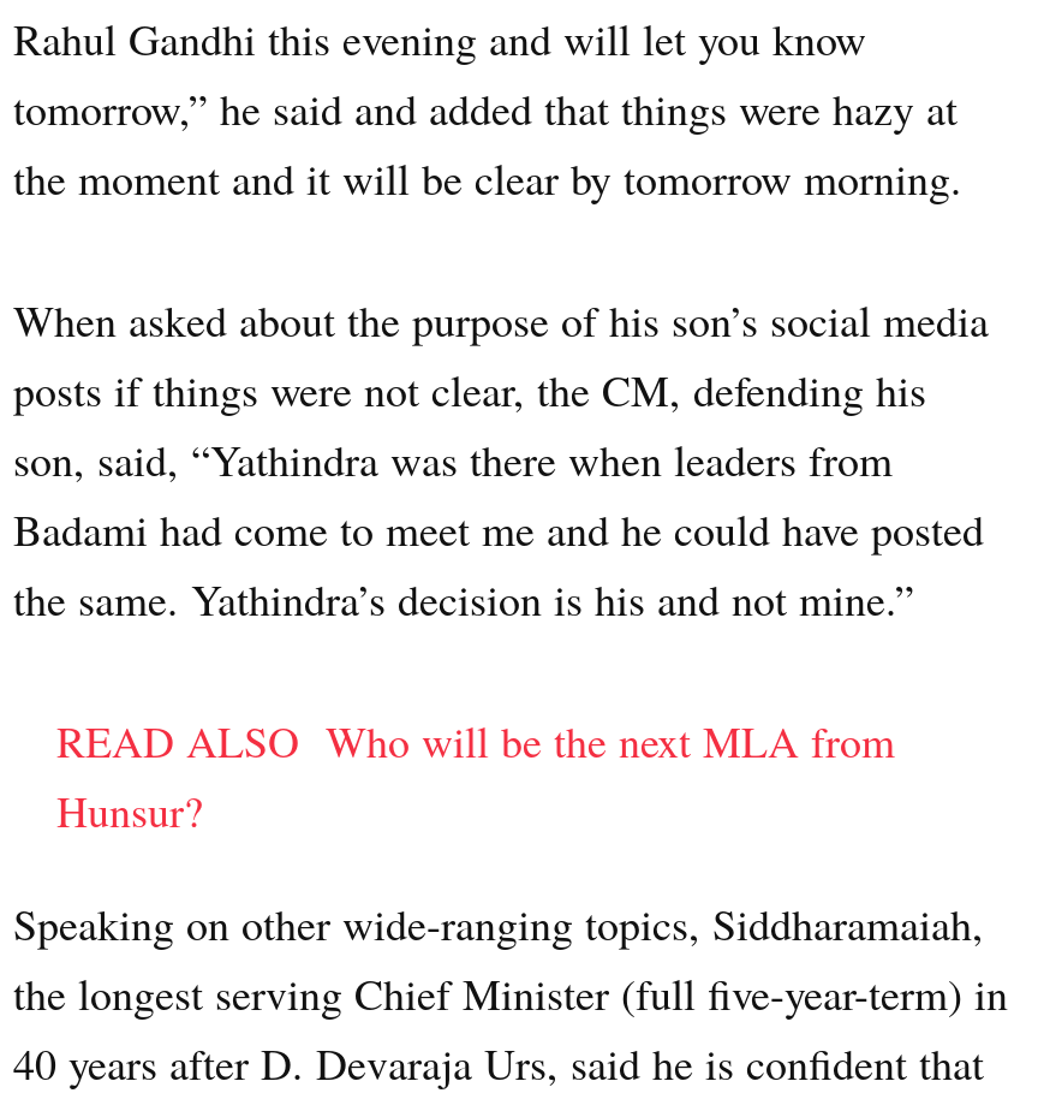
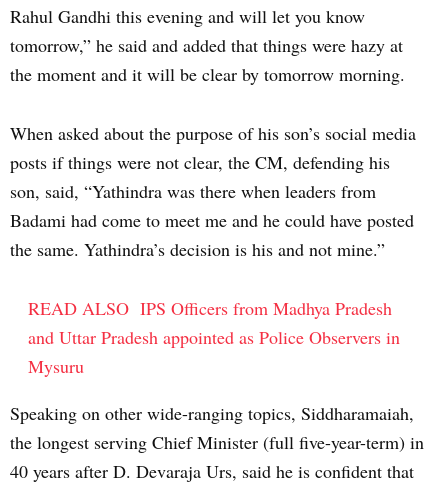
- READ ALSO Who will be the next MLA from
- Hunsur?
+ READ ALSO IPS Officers from Madhya Pradesh
+ and Uttar Pradesh appointed as Police Observers in
+ Mysuru
